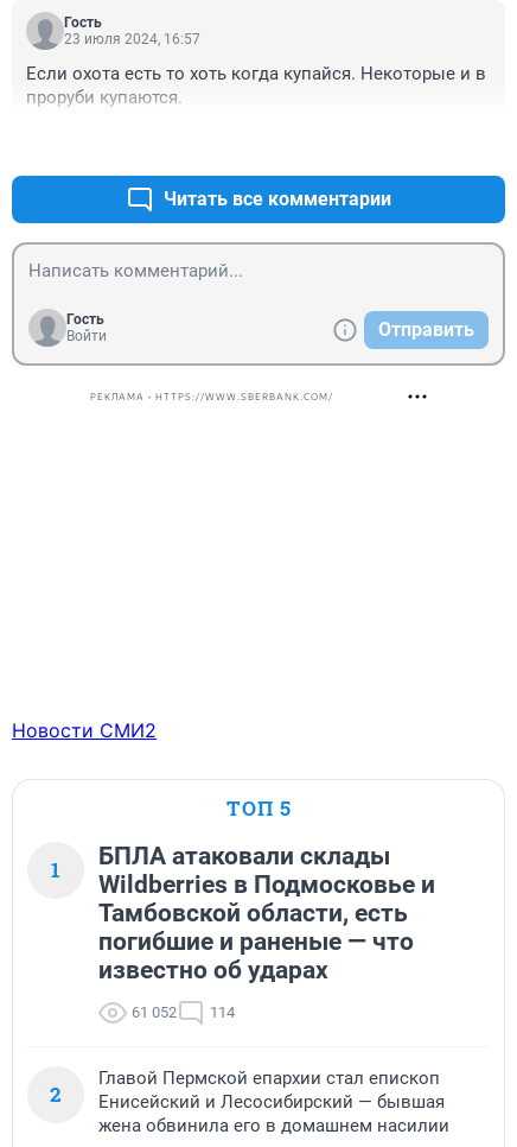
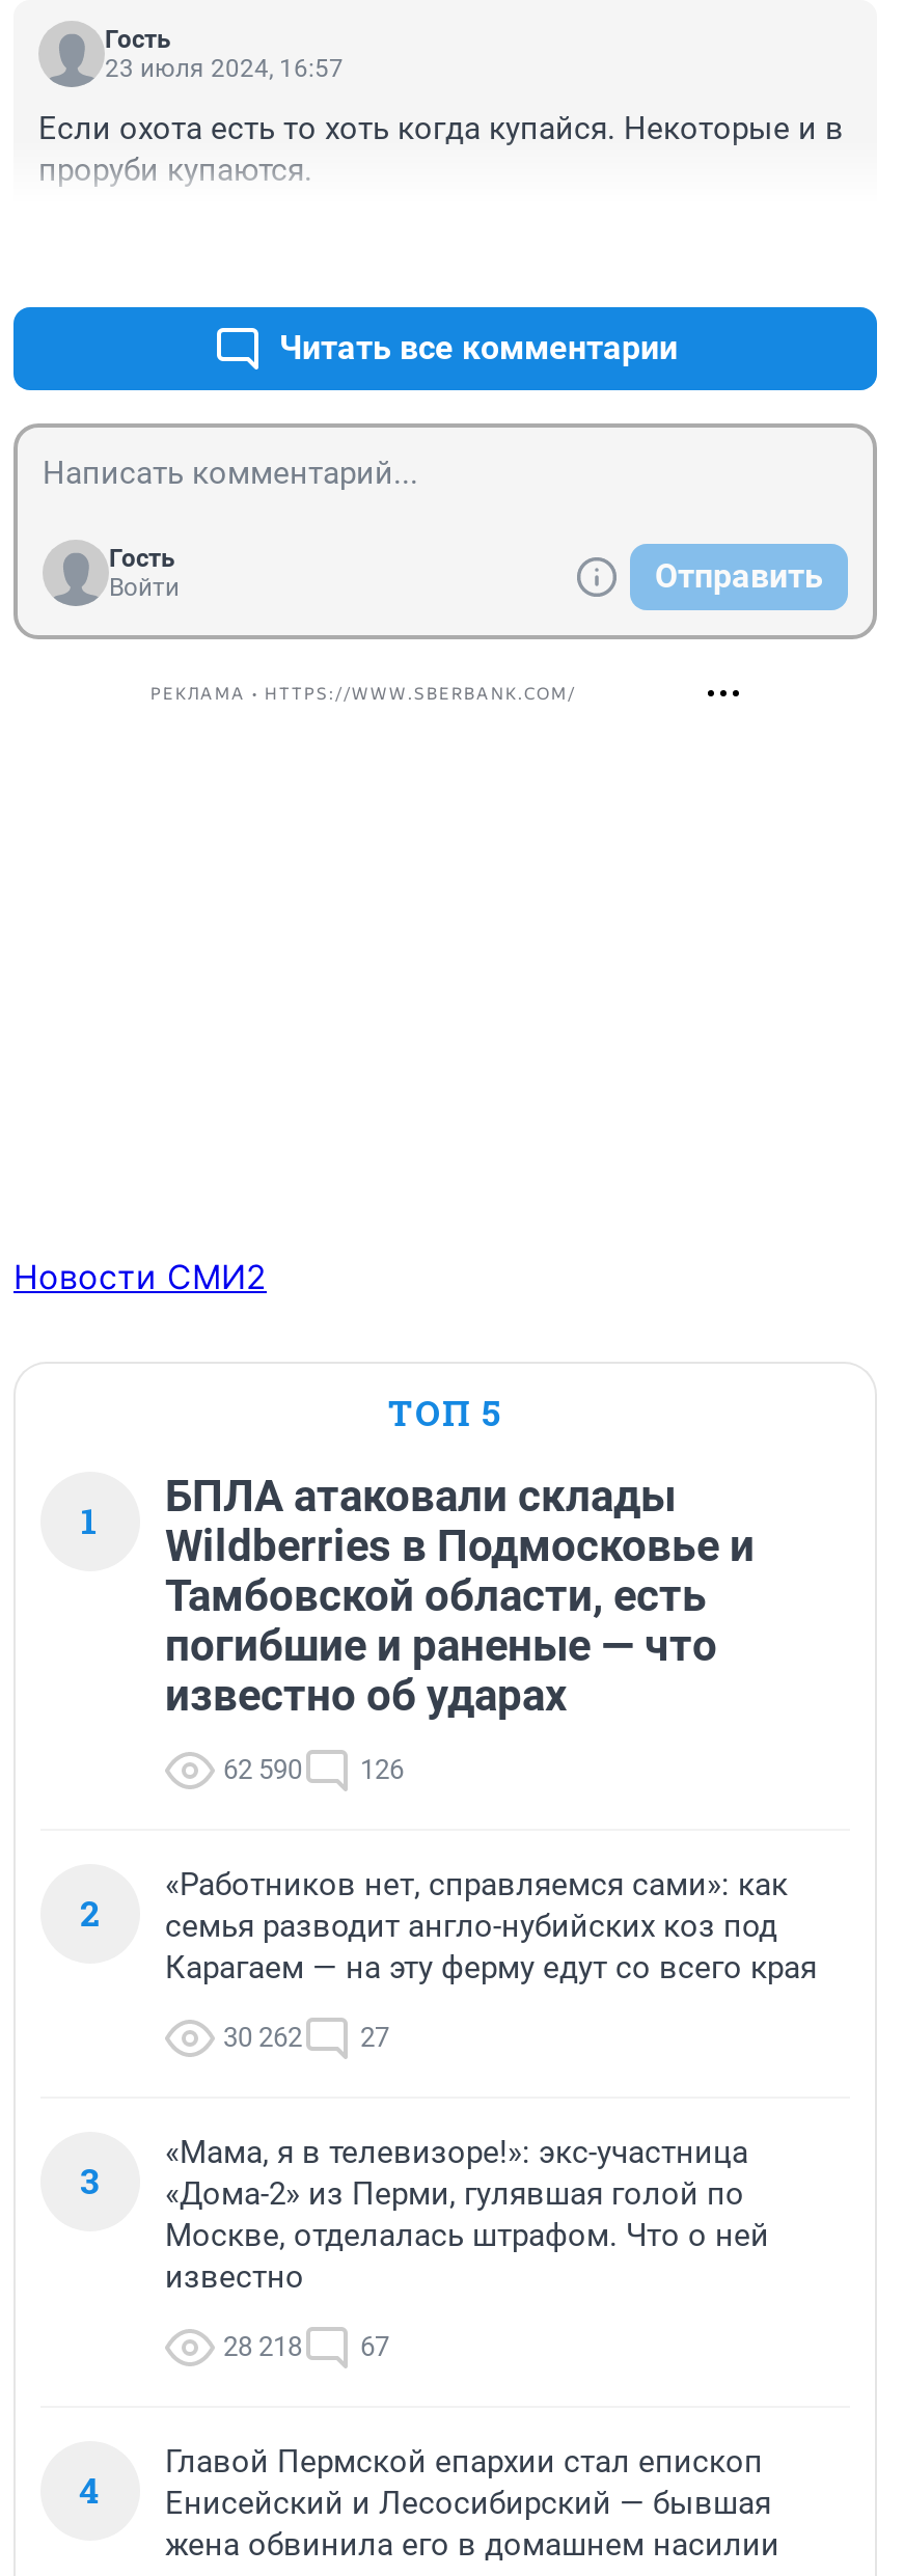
+ «Работников нет, справляемся сами»: как
+ семья разводит англо-нубийских коз под
+ Карагаем — на эту ферму едут со всего края
+ 30 262
+ 27
+ 3

- 61 052
+ 62 590

- 114
+ 126

+ «Мама, я в телевизоре!»: экс-участница
+ «Дома-2» из Перми, гулявшая голой по
+ Москве, отделалась штрафом. Что о ней
+ известно
+ 28 218
+ 67
+ 4
